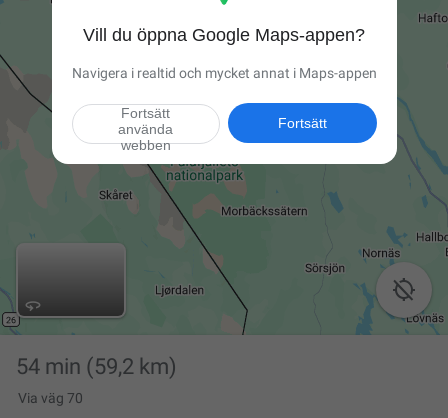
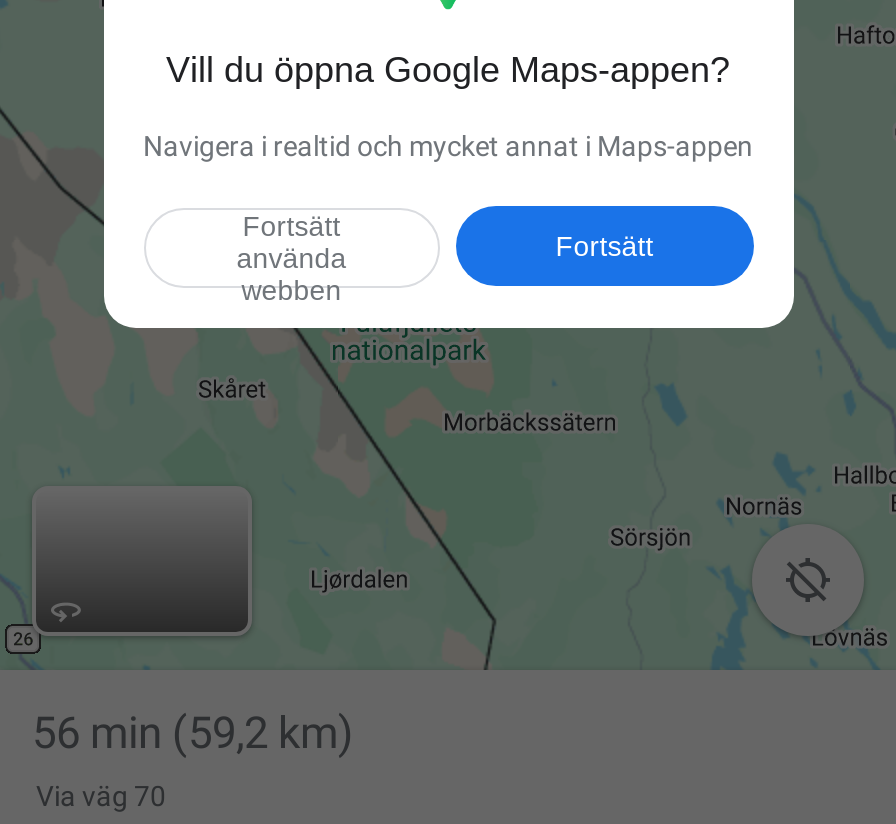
- 54 min (59,2 km)
+ 56 min (59,2 km)
